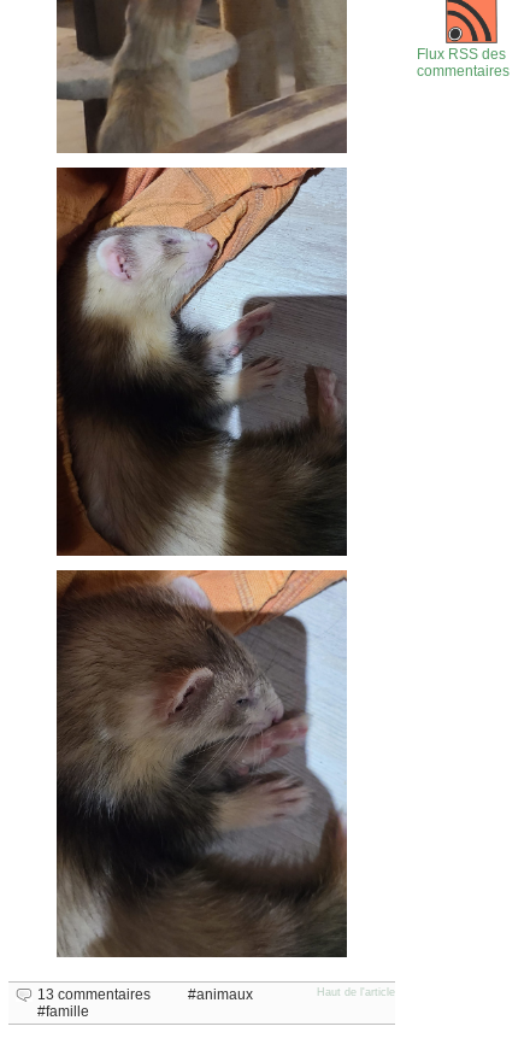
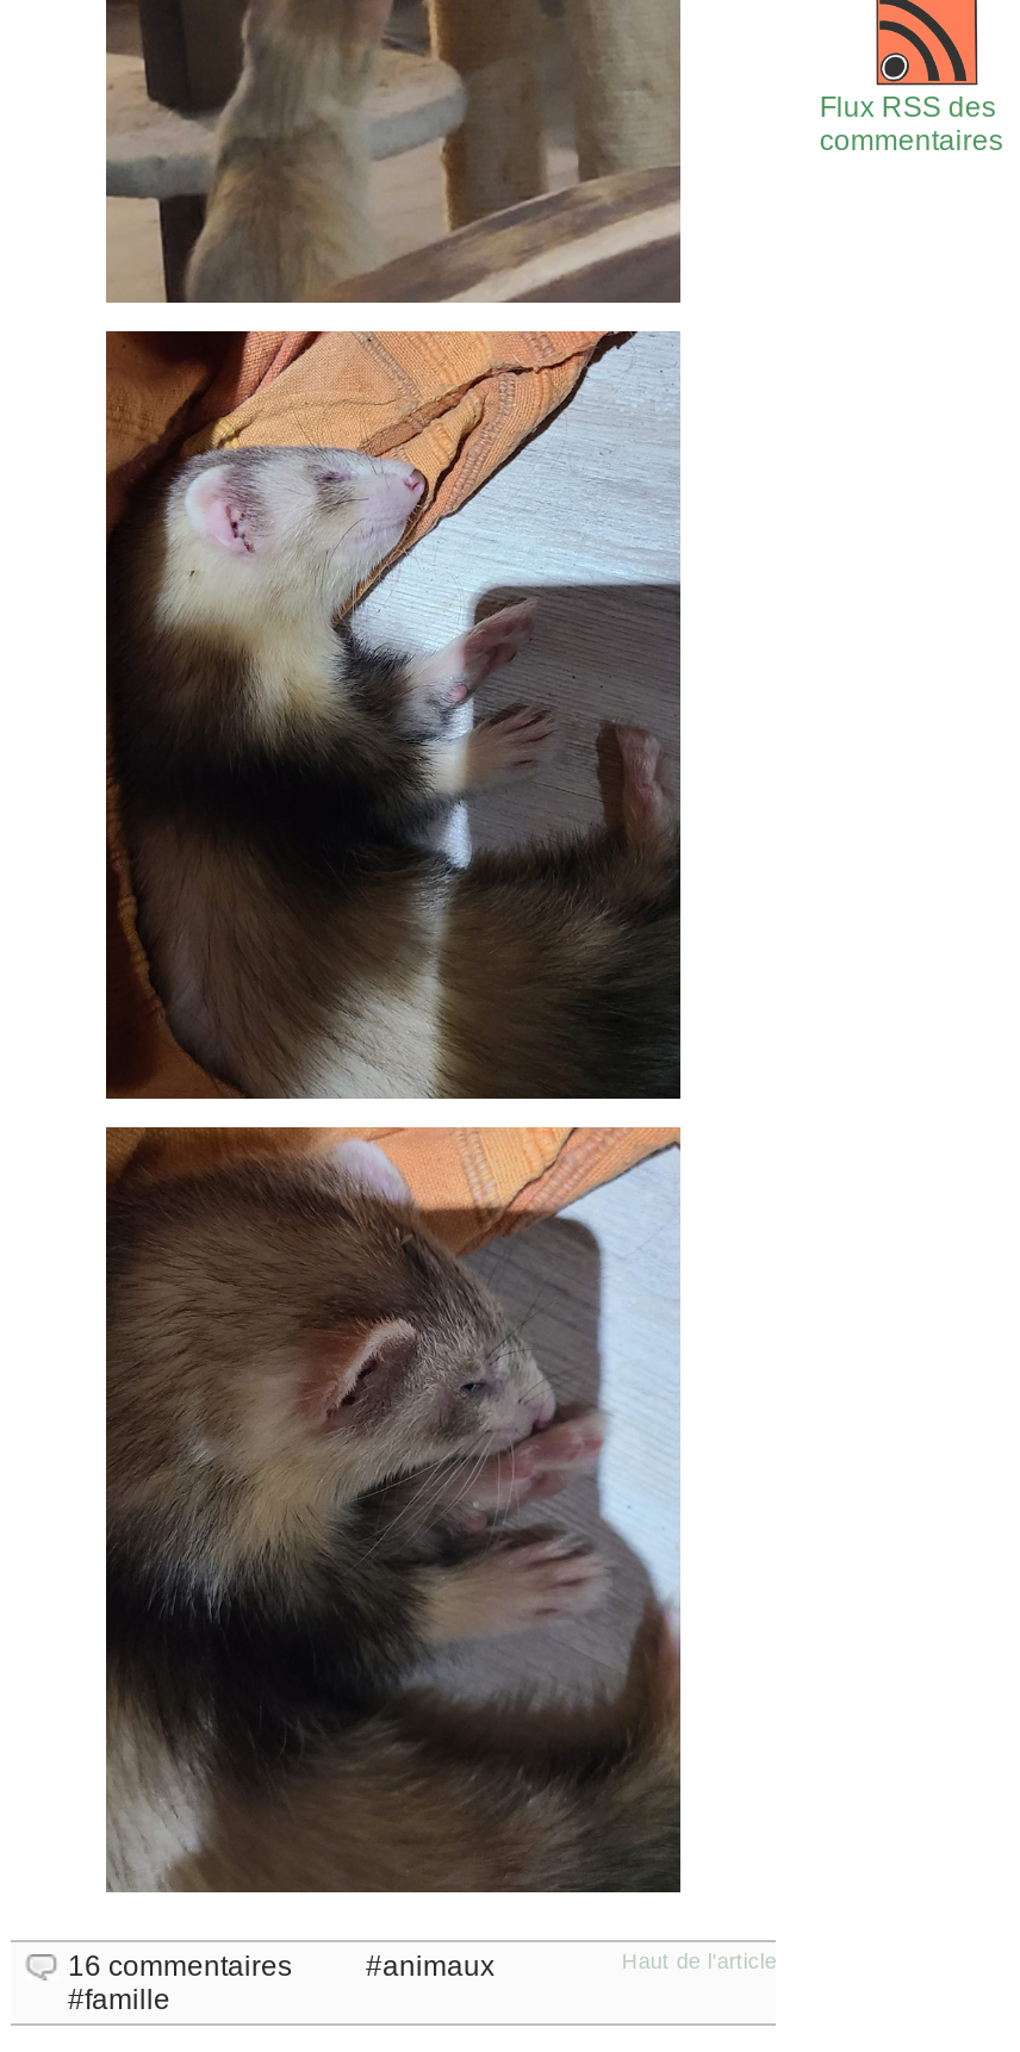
- 13 commentaires
+ 16 commentaires
